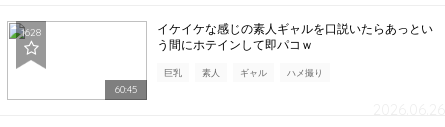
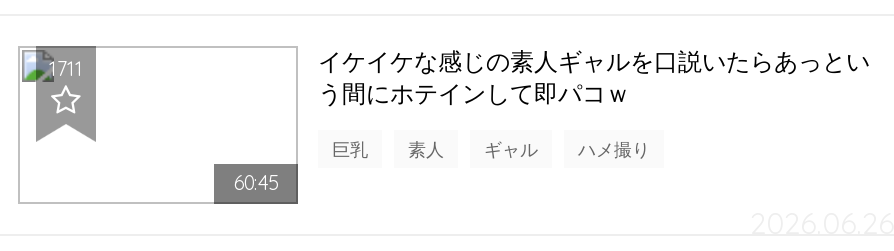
- 1628
+ 1711
